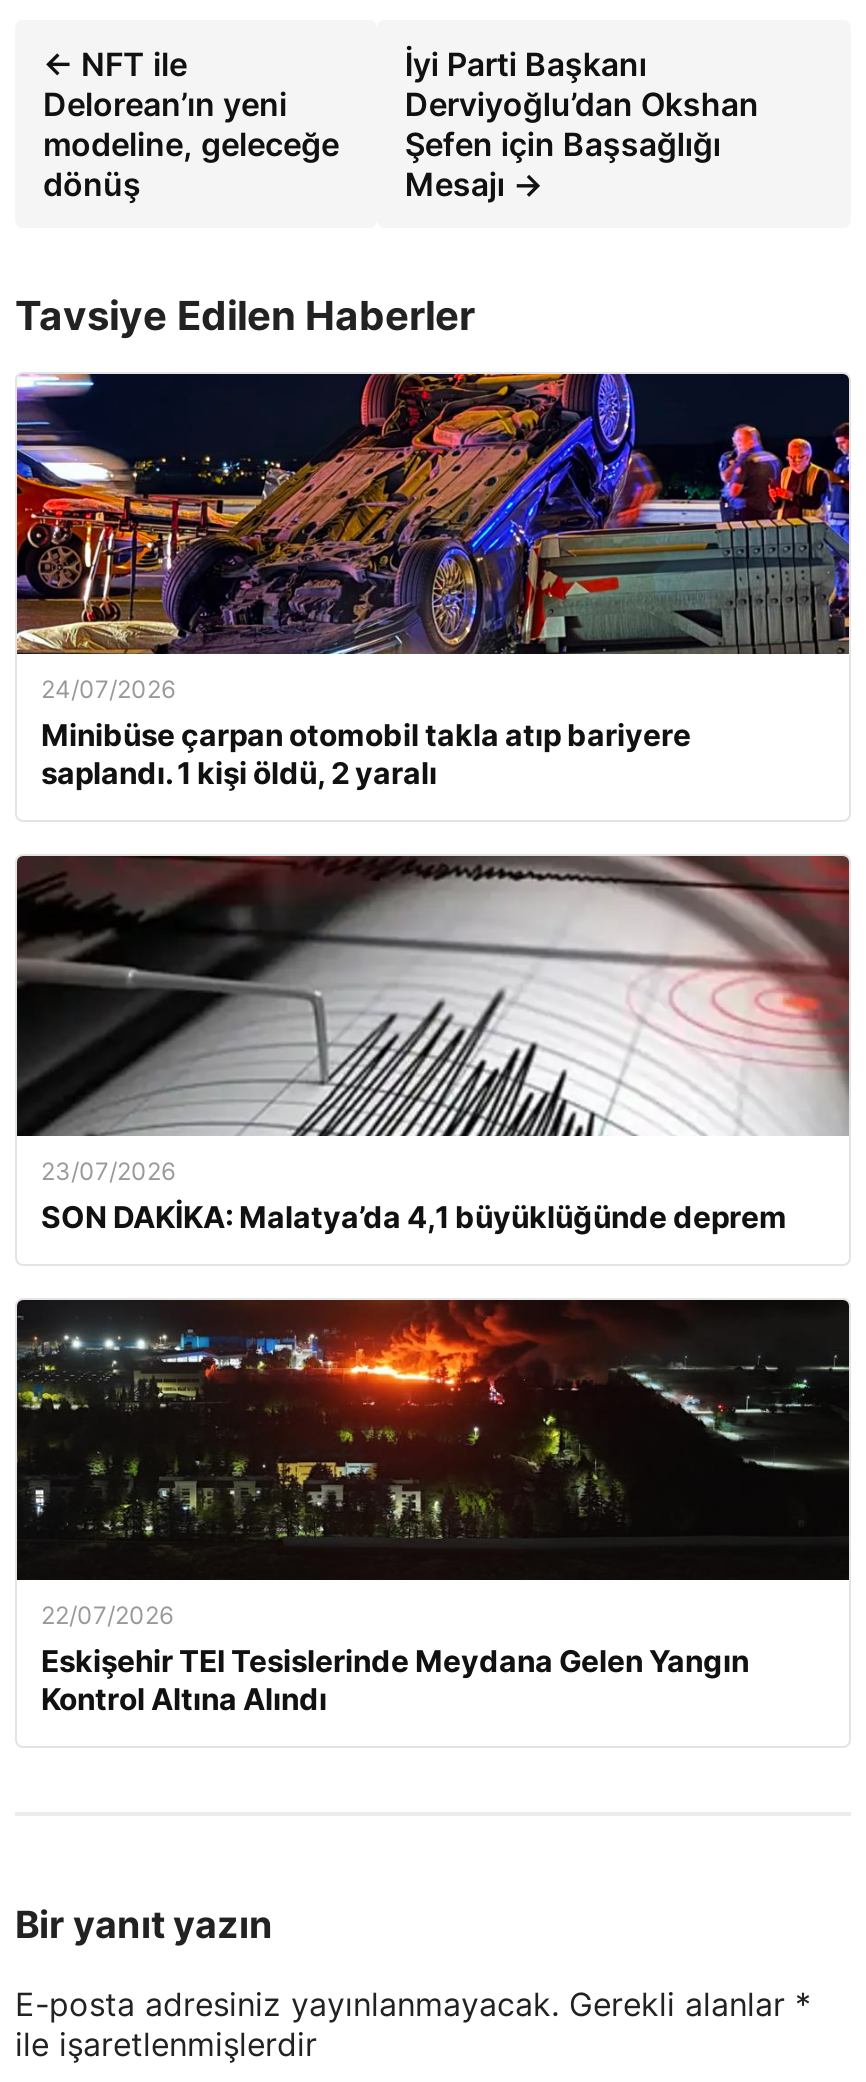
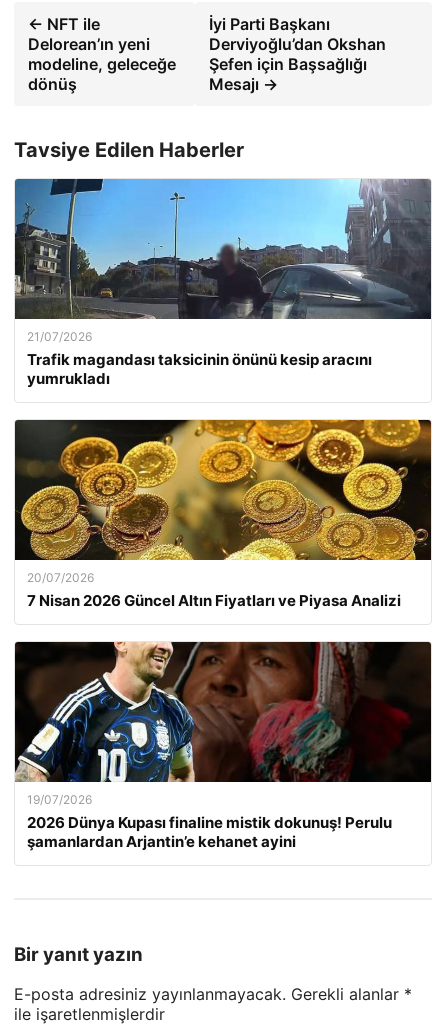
- [image]
- 24/07/2026
- Minibüse çarpan otomobil takla atıp bariyere
- saplandı. 1 kişi öldü, 2 yaralı
+ [image]
+ 21/07/2026
+ Trafik magandası taksicinin önünü kesip aracını
+ yumrukladı

- [image]
- 23/07/2026
- SON DAKİKA: Malatya’da 4,1 büyüklüğünde deprem
+ [image]
+ 20/07/2026
+ 7 Nisan 2026 Güncel Altın Fiyatları ve Piyasa Analizi

- [image]
- 22/07/2026
- Eskişehir TEI Tesislerinde Meydana Gelen Yangın
- Kontrol Altına Alındı
+ [image]
+ 19/07/2026
+ 2026 Dünya Kupası finaline mistik dokunuş! Perulu
+ şamanlardan Arjantin’e kehanet ayini
